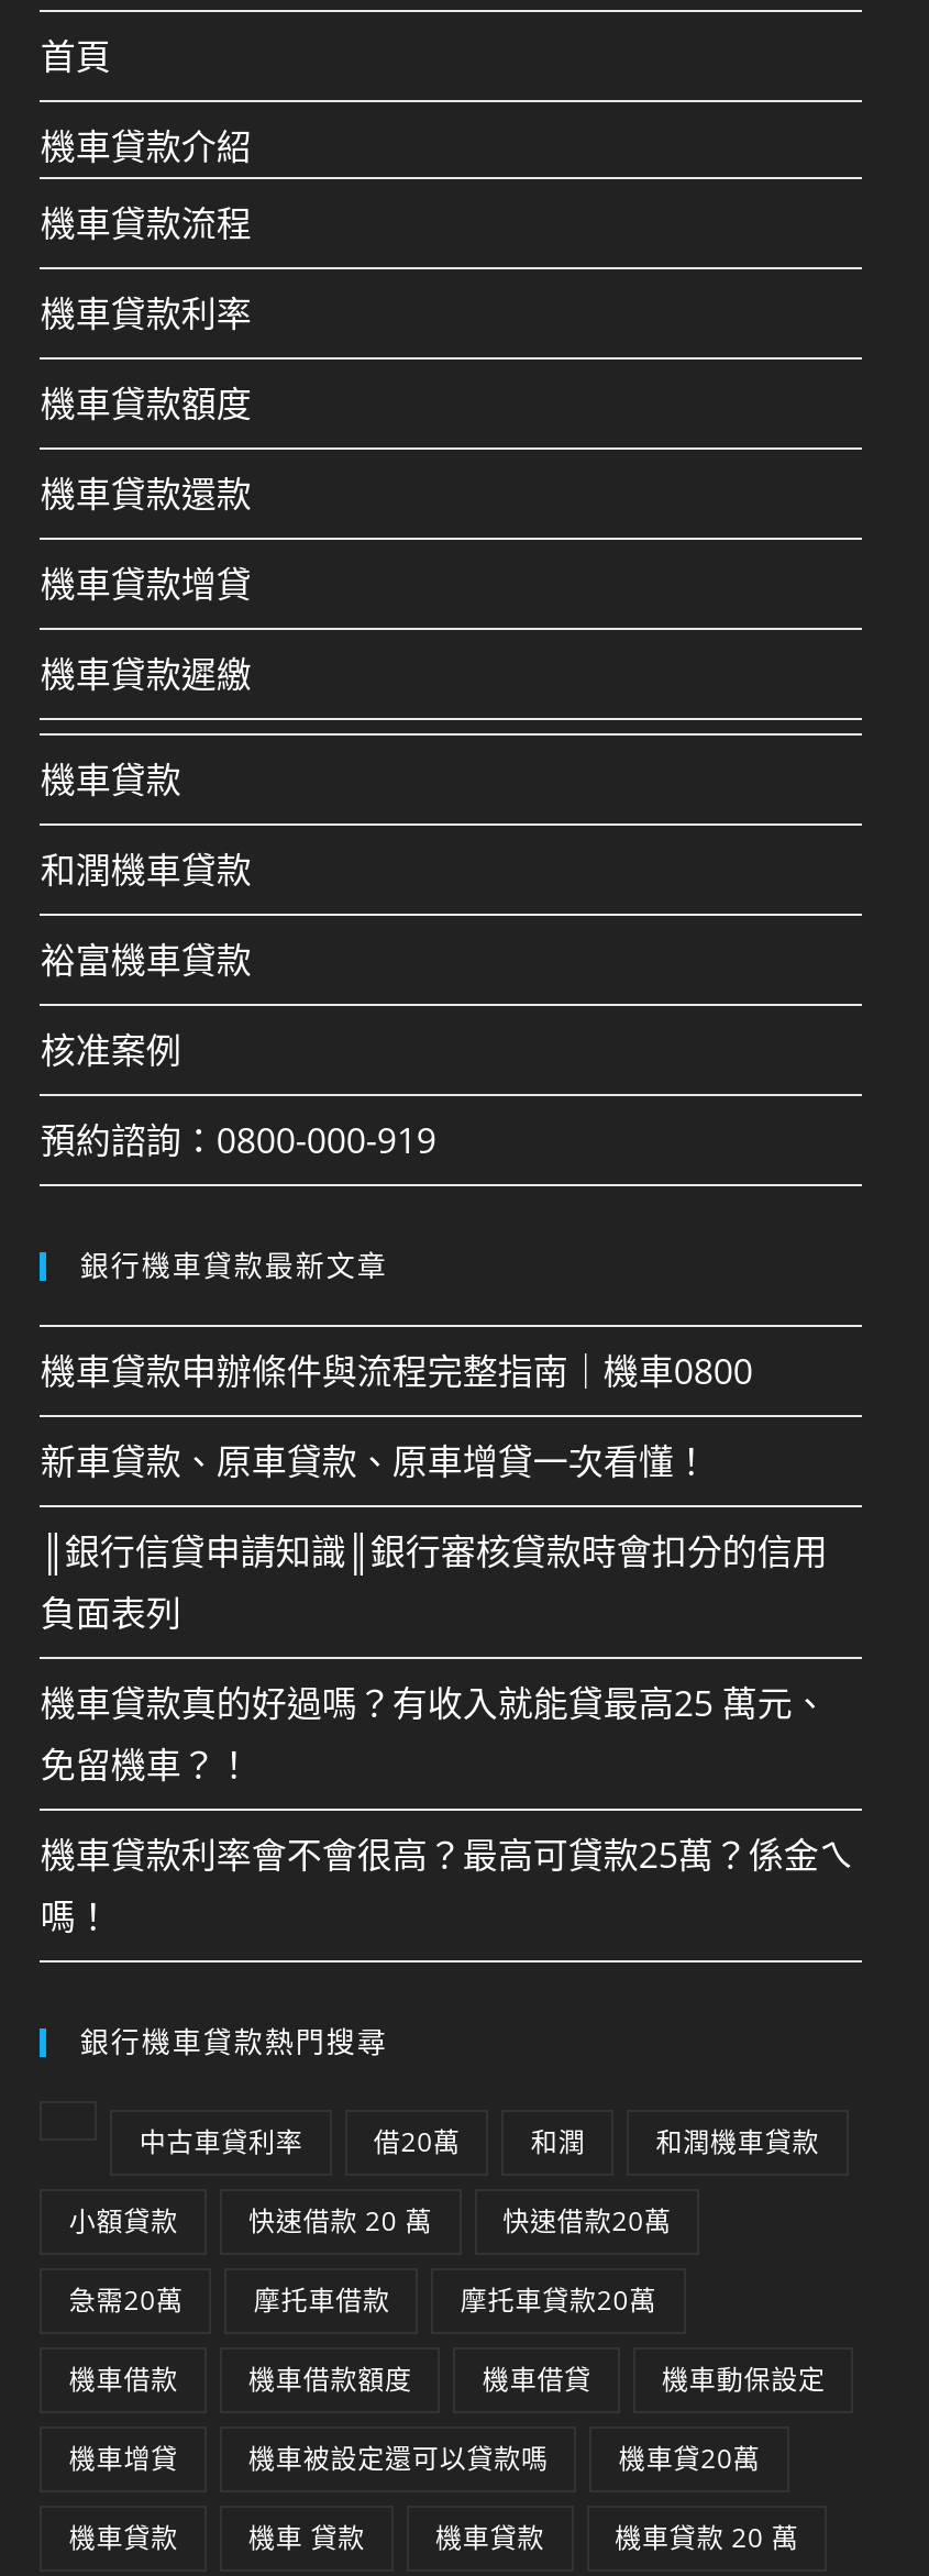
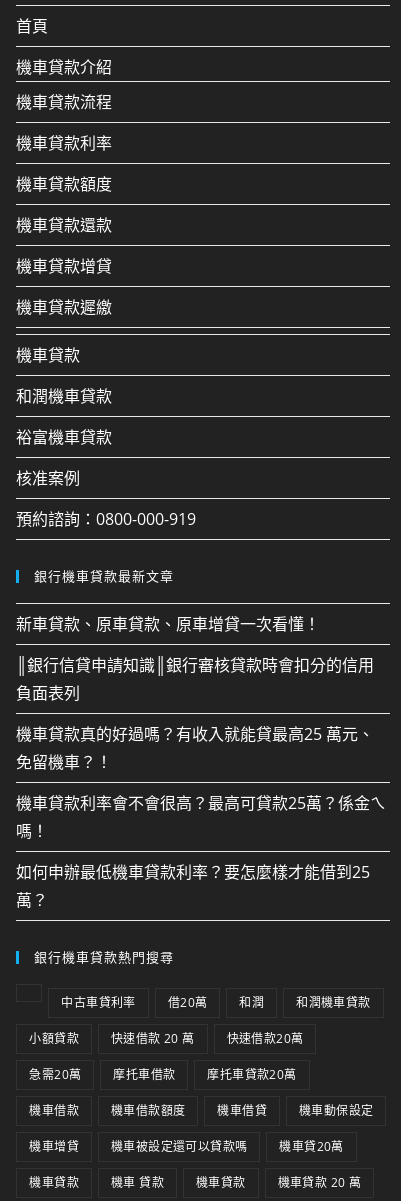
- 機車貸款申辦條件與流程完整指南｜機車0800

moved up: 新車貸款、原車貸款、原車增貸一次看懂！ | 負面表列 | 機車貸款真的好過嗎？有收入就能貸最高25 萬元、 | 免留機車？！ | 機車貸款利率會不會很高？最高可貸款25萬？係金ㄟ | 嗎！

+ 如何申辦最低機車貸款利率？要怎麼樣才能借到25
+ 萬？
